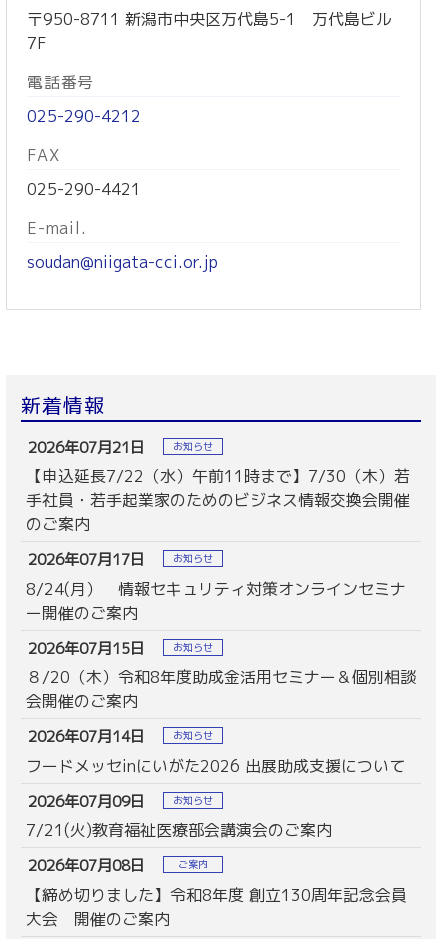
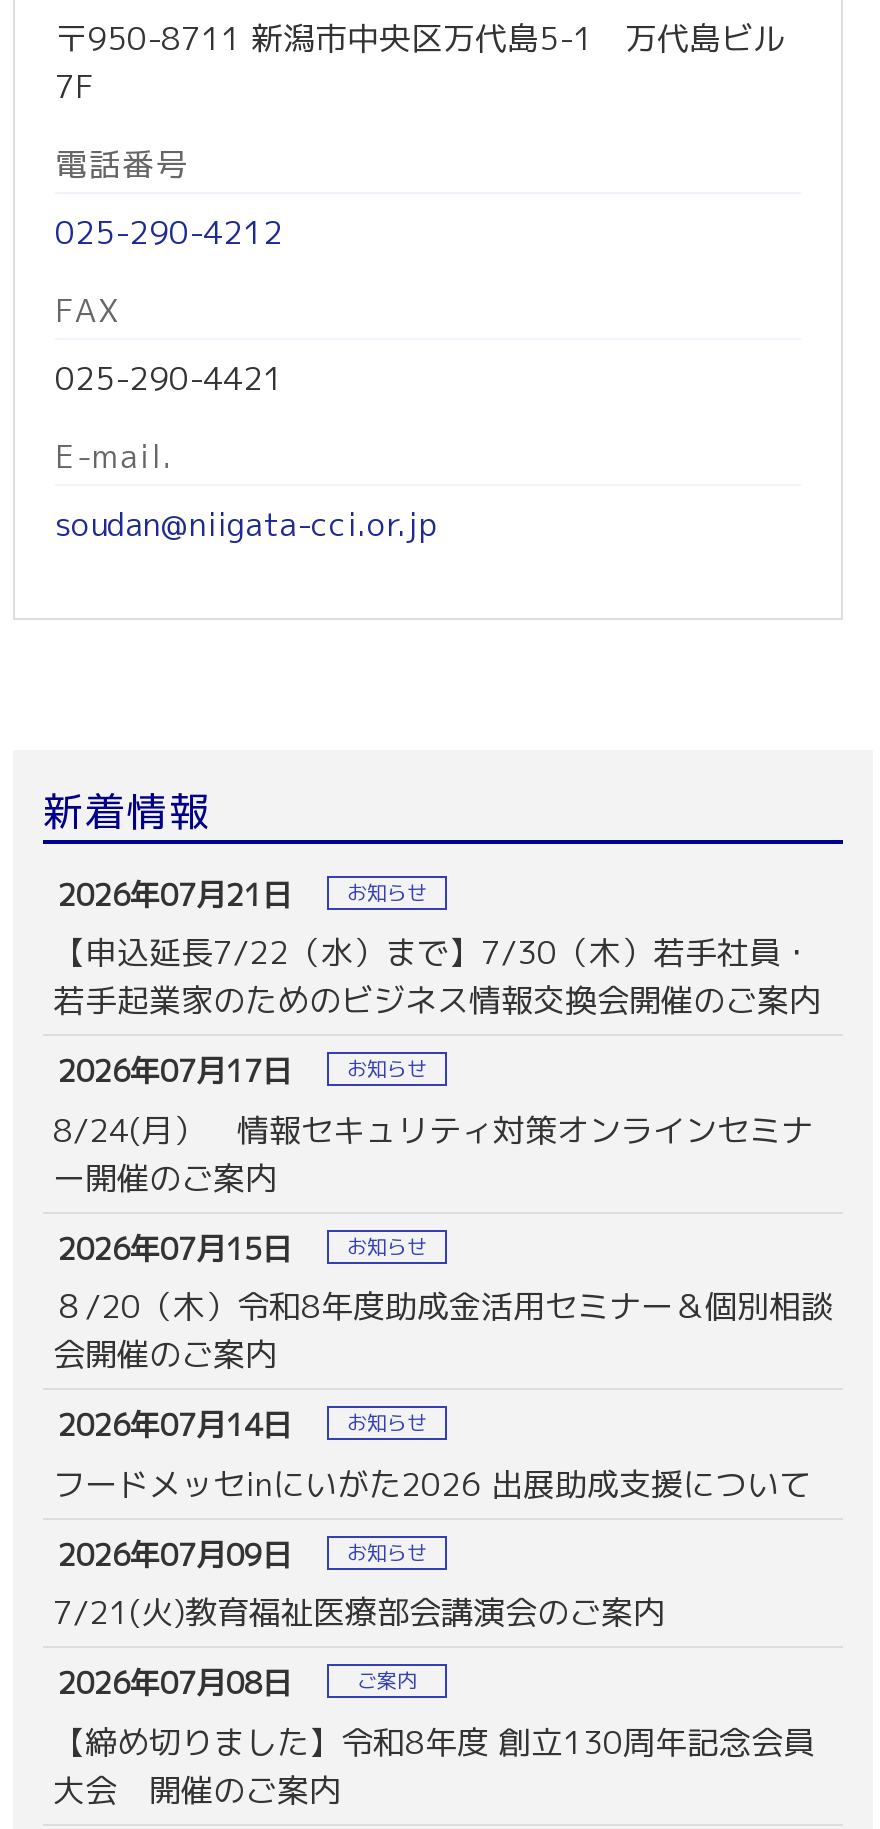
- 【申込延長7/22（水）午前11時まで】7/30（木）若
- 手社員・若手起業家のためのビジネス情報交換会開催
- のご案内
+ 【申込延長7/22（水）まで】7/30（木）若手社員・
+ 若手起業家のためのビジネス情報交換会開催のご案内
